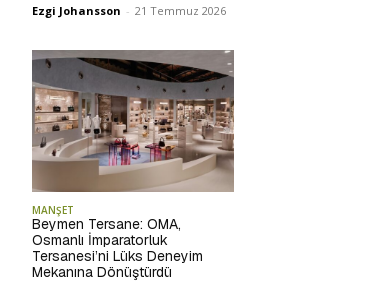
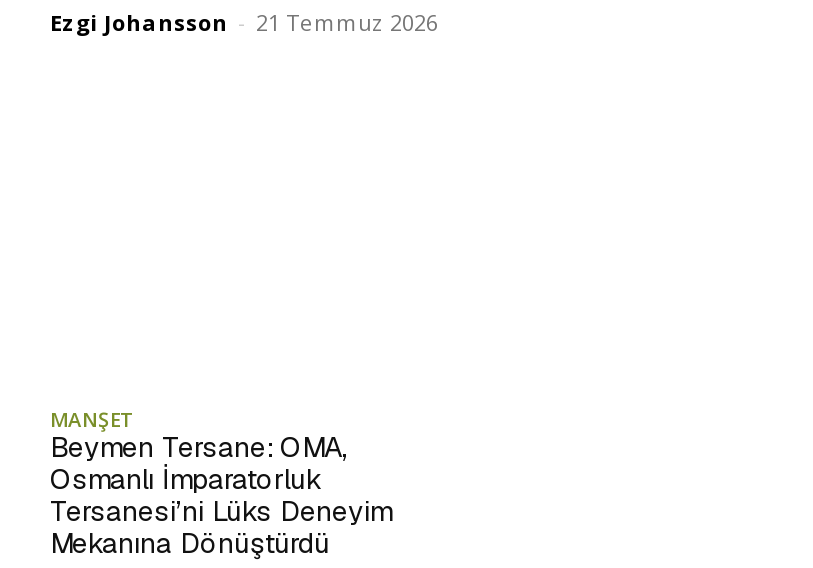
- [image]
